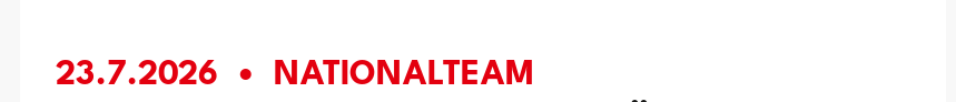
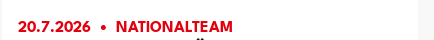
- 23.7.2026 NATIONALTEAM
+ 20.7.2026 NATIONALTEAM
